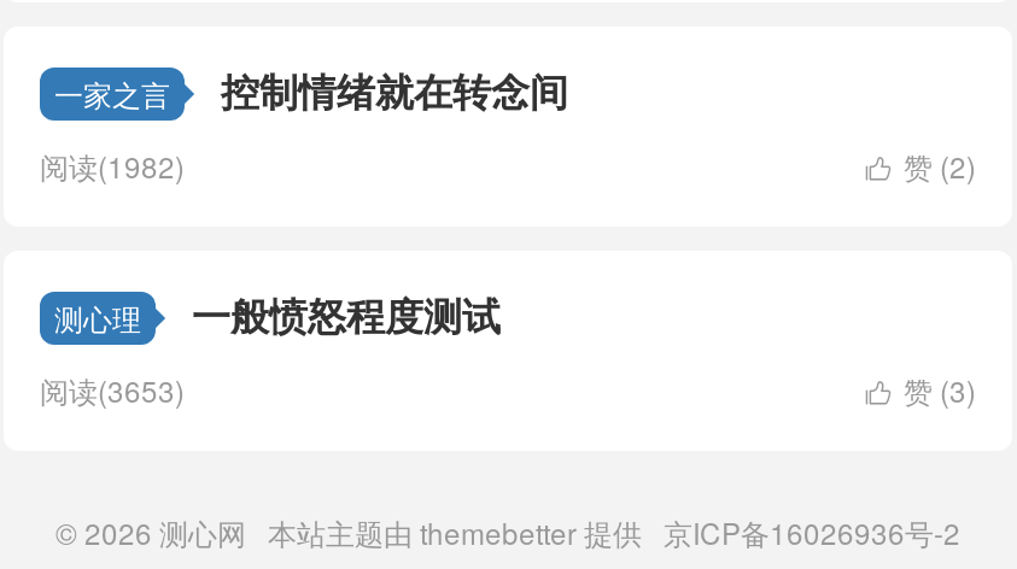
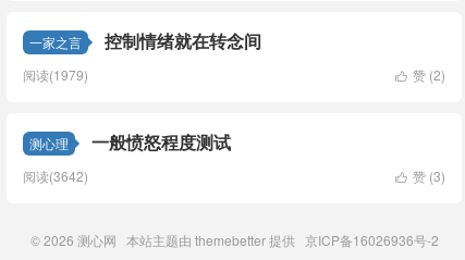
- 阅读(1982)
+ 阅读(1979)

- 阅读(3653)
+ 阅读(3642)
